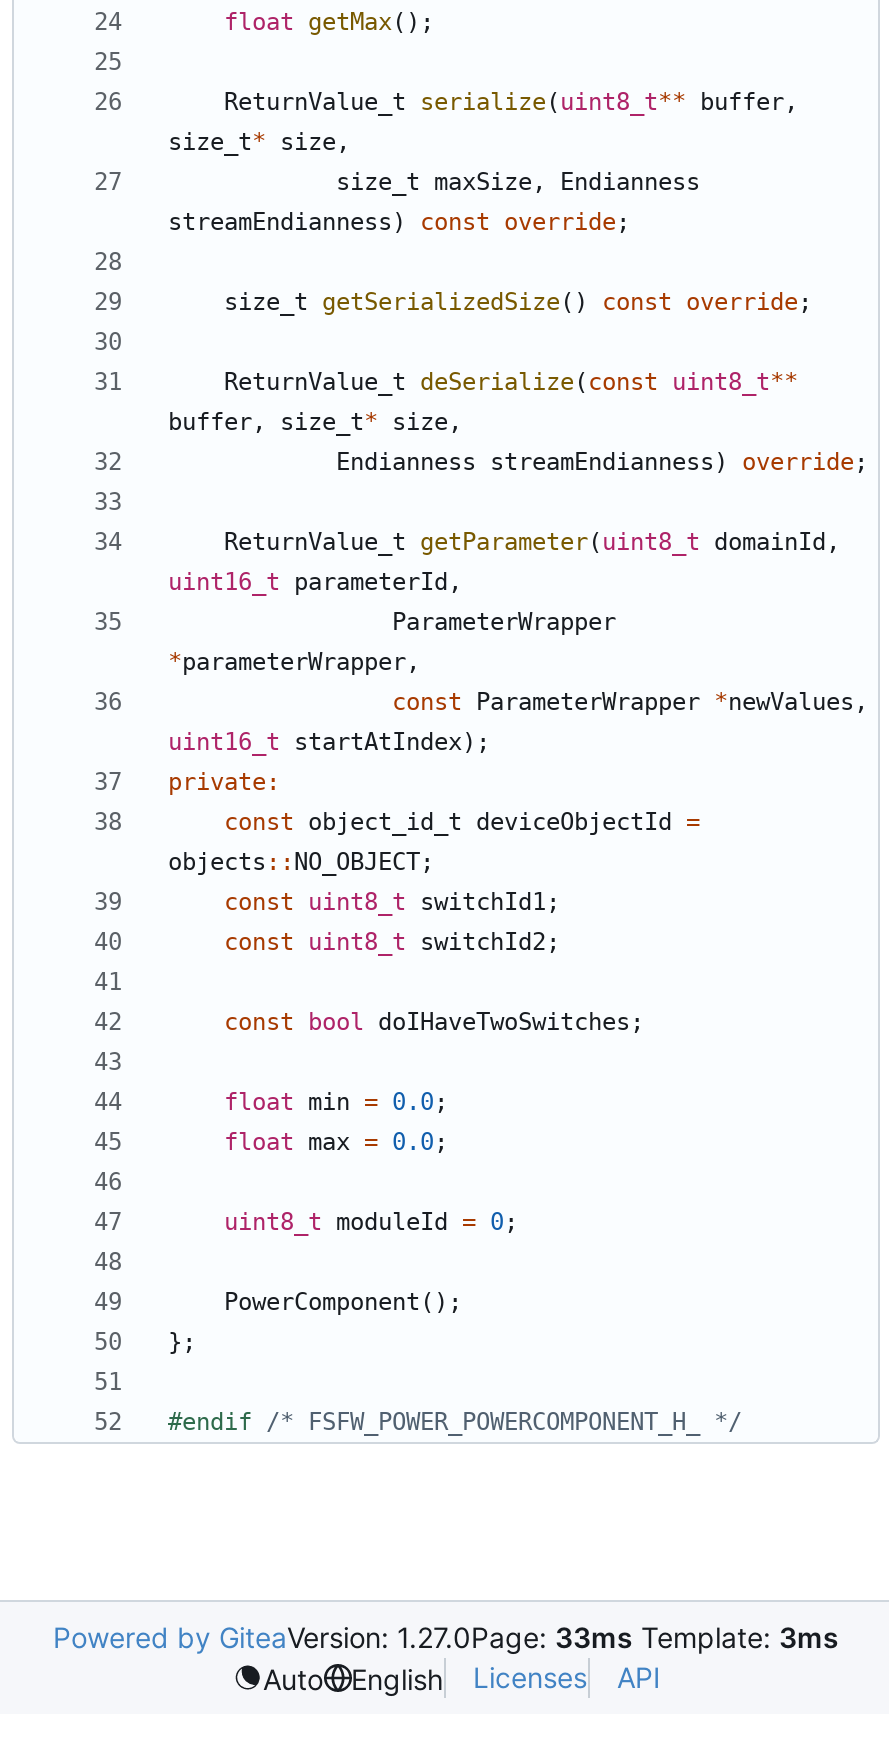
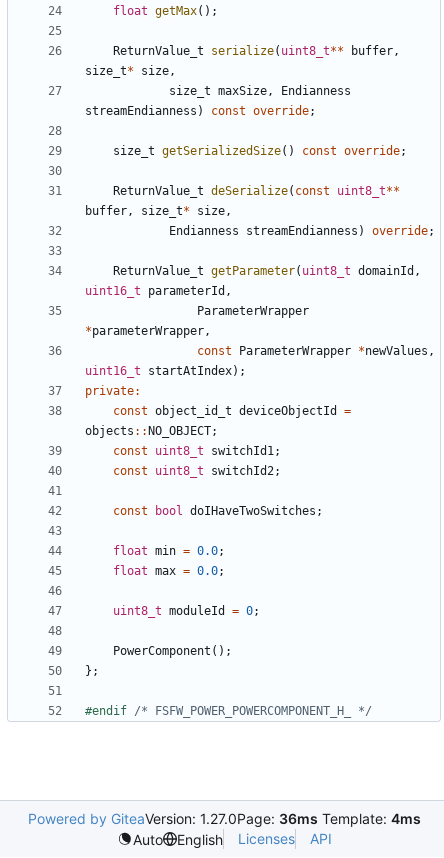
- Powered by GiteaVersion: 1.27.0Page: 33ms Template: 3ms
+ Powered by GiteaVersion: 1.27.0Page: 36ms Template: 4ms
